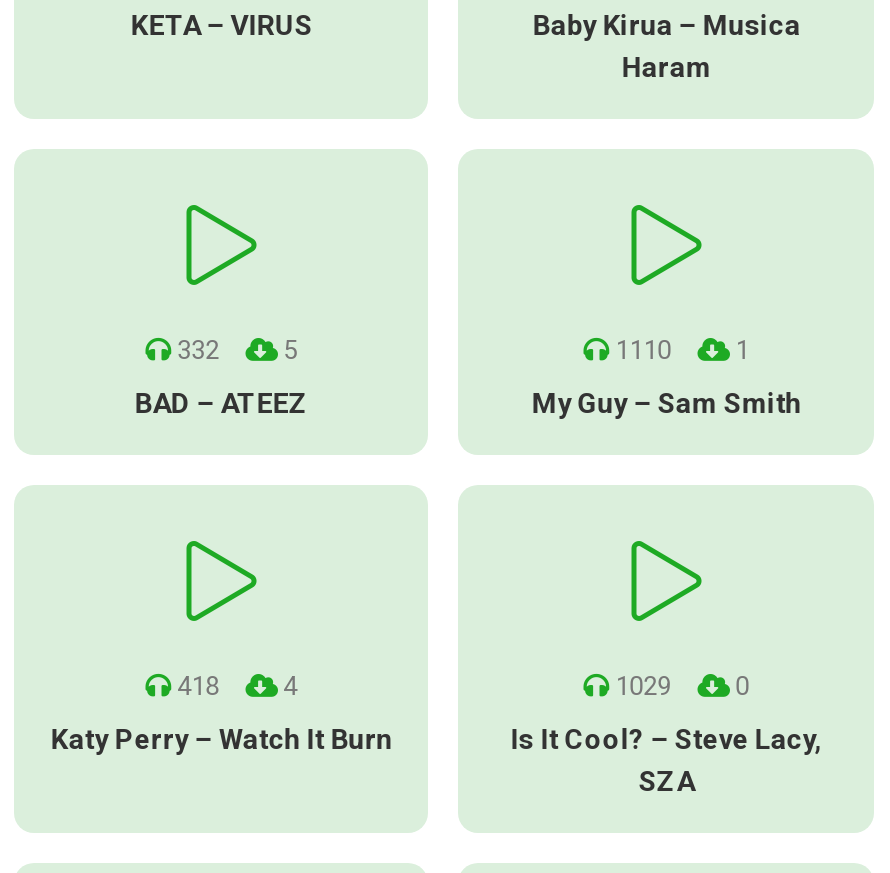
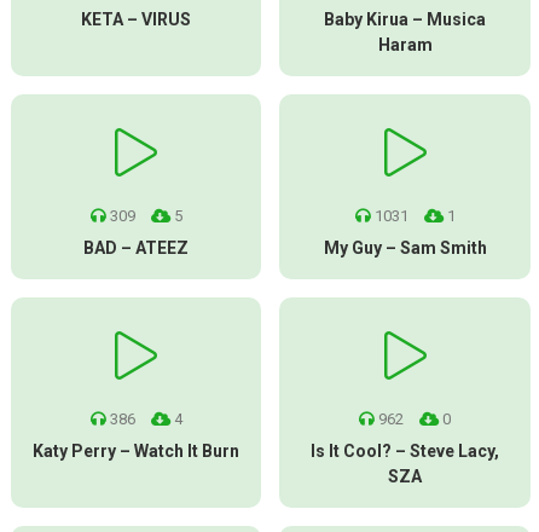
- 332 5
+ 309 5

- 1110 1
+ 1031 1

- 418 4
+ 386 4

- 1029 0
+ 962 0
